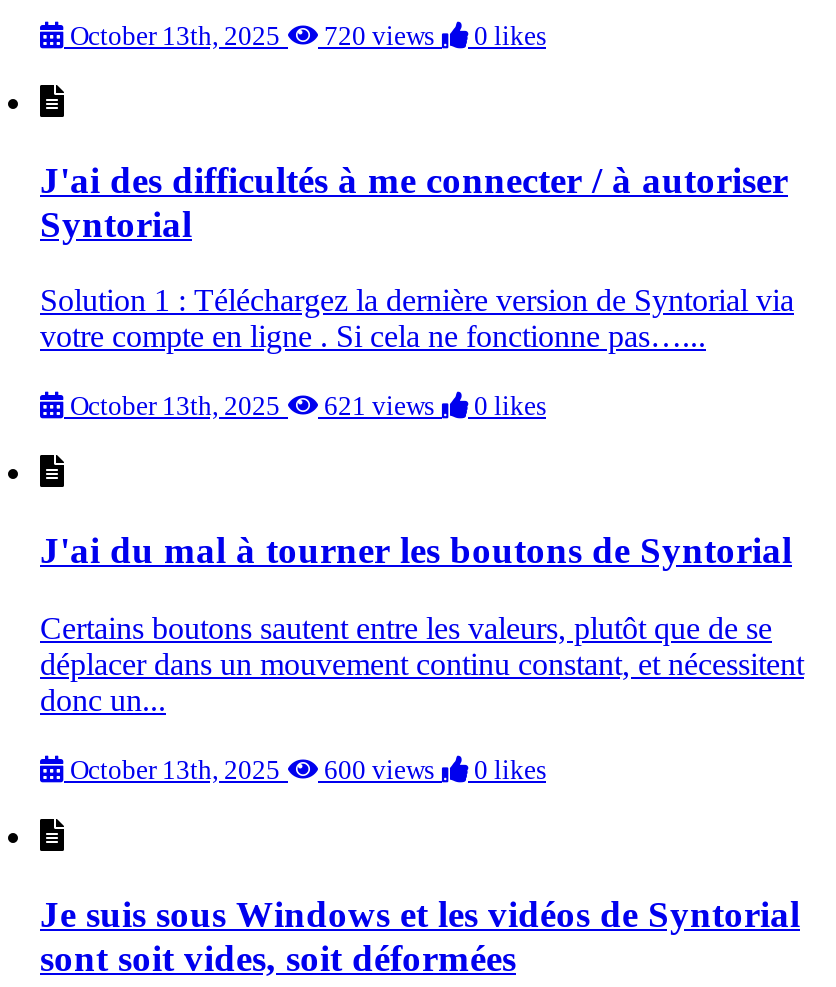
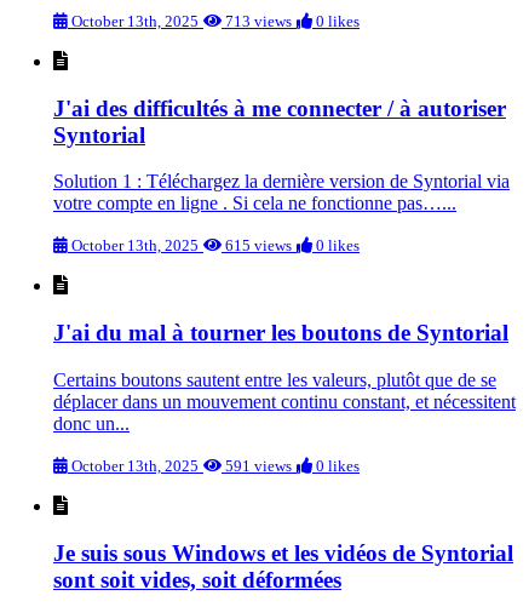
- October 13th, 2025 720 views 0 likes
+ October 13th, 2025 713 views 0 likes

- October 13th, 2025 621 views 0 likes
+ October 13th, 2025 615 views 0 likes

- October 13th, 2025 600 views 0 likes
+ October 13th, 2025 591 views 0 likes
